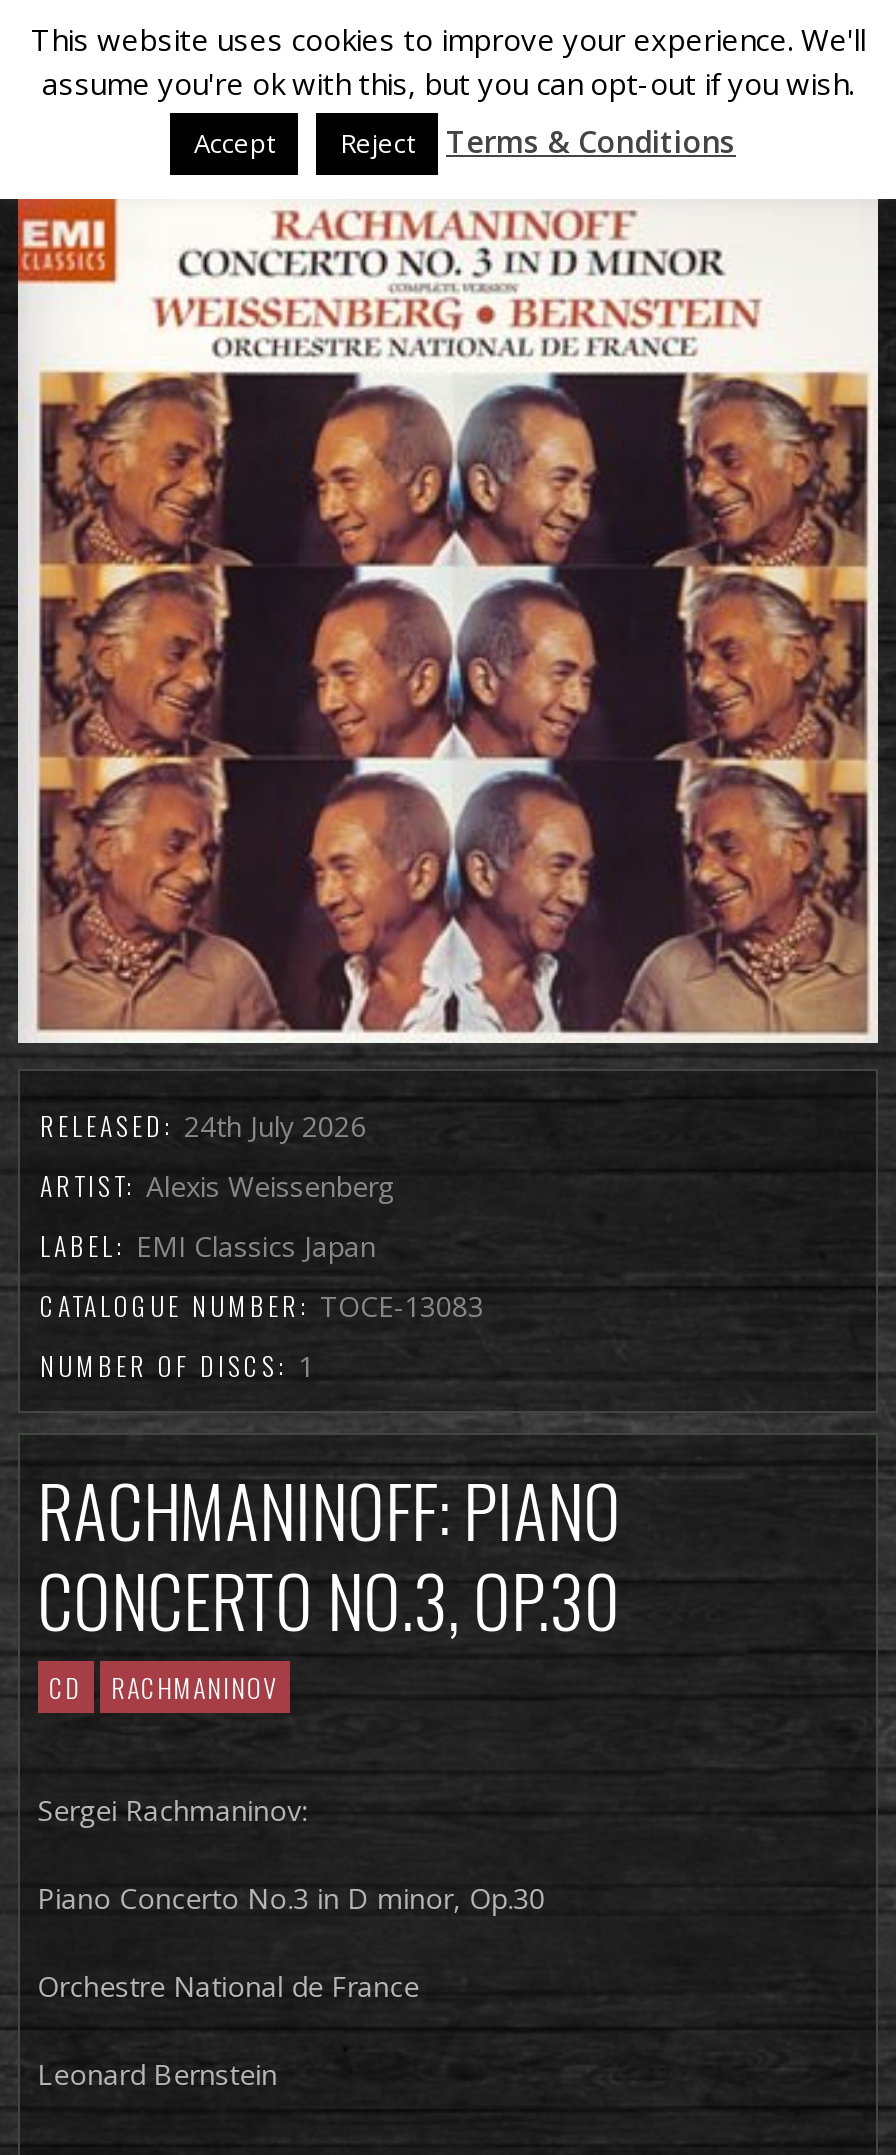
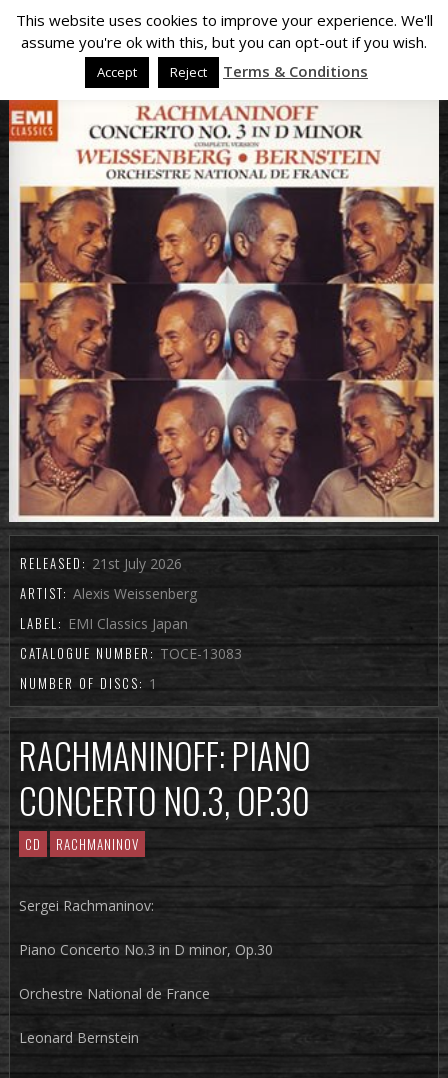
- RELEASED: 24th July 2026
+ RELEASED: 21st July 2026
